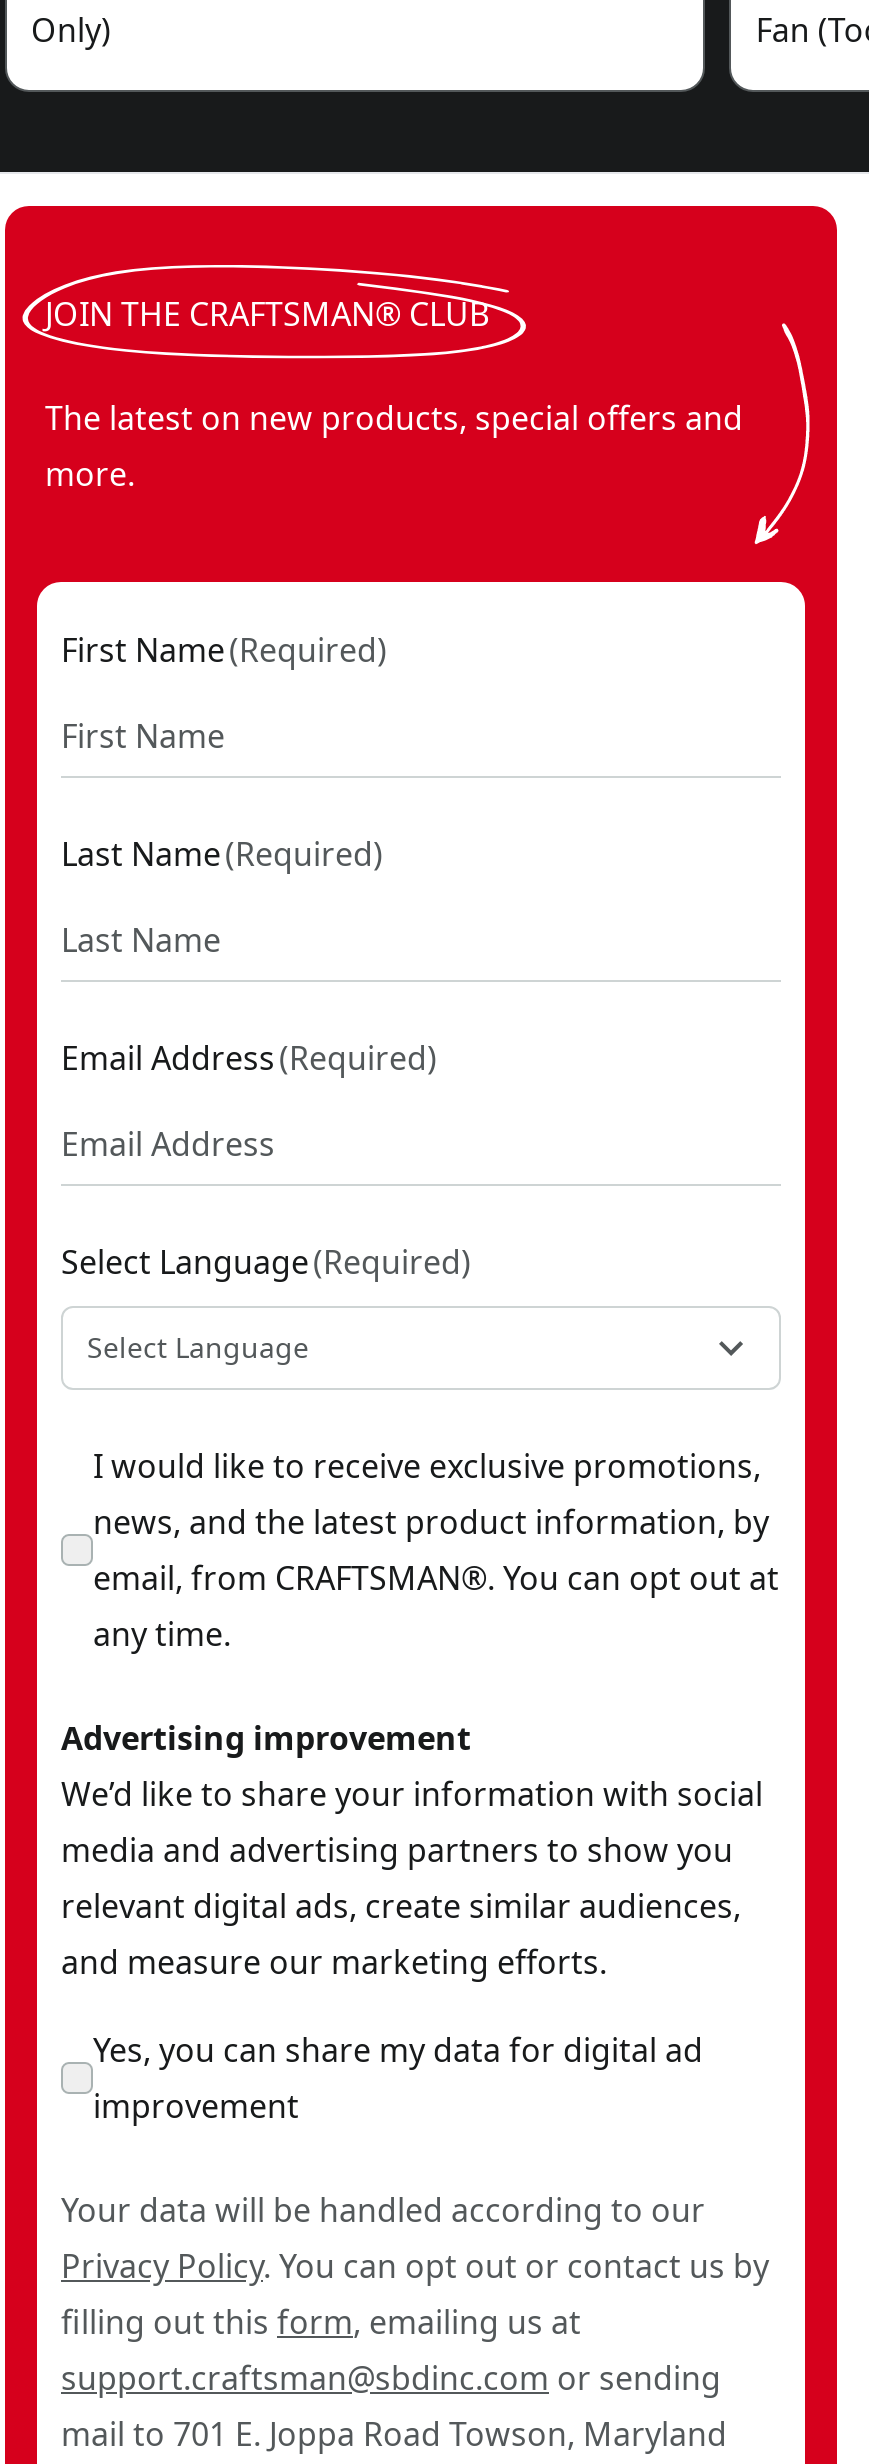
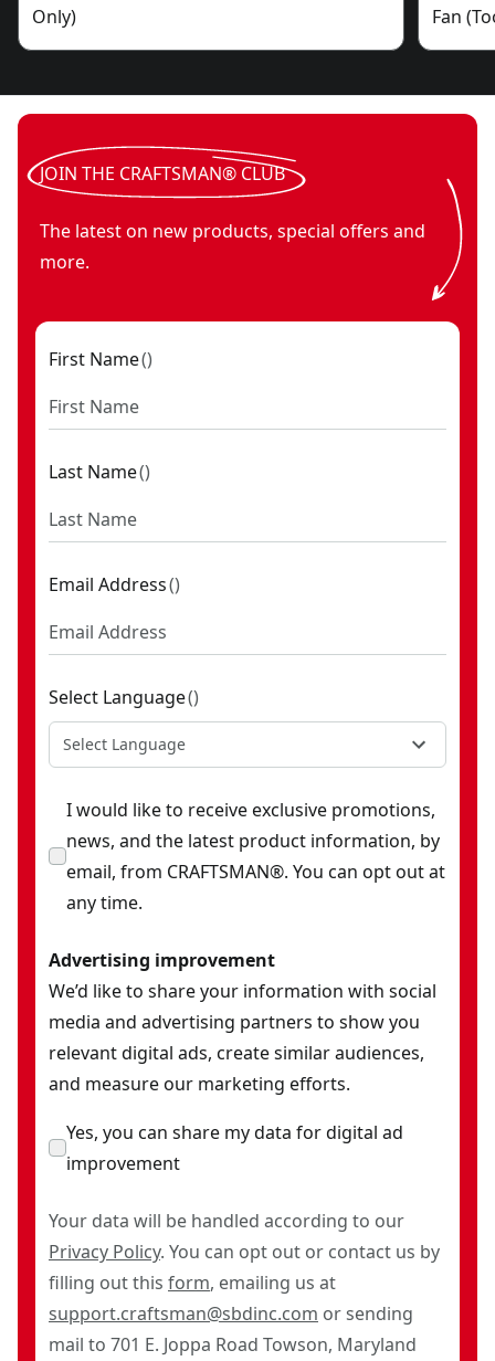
- First Name (Required)
+ First Name ()

- Last Name (Required)
+ Last Name ()

- Email Address (Required)
+ Email Address ()

- Select Language (Required)
+ Select Language ()
